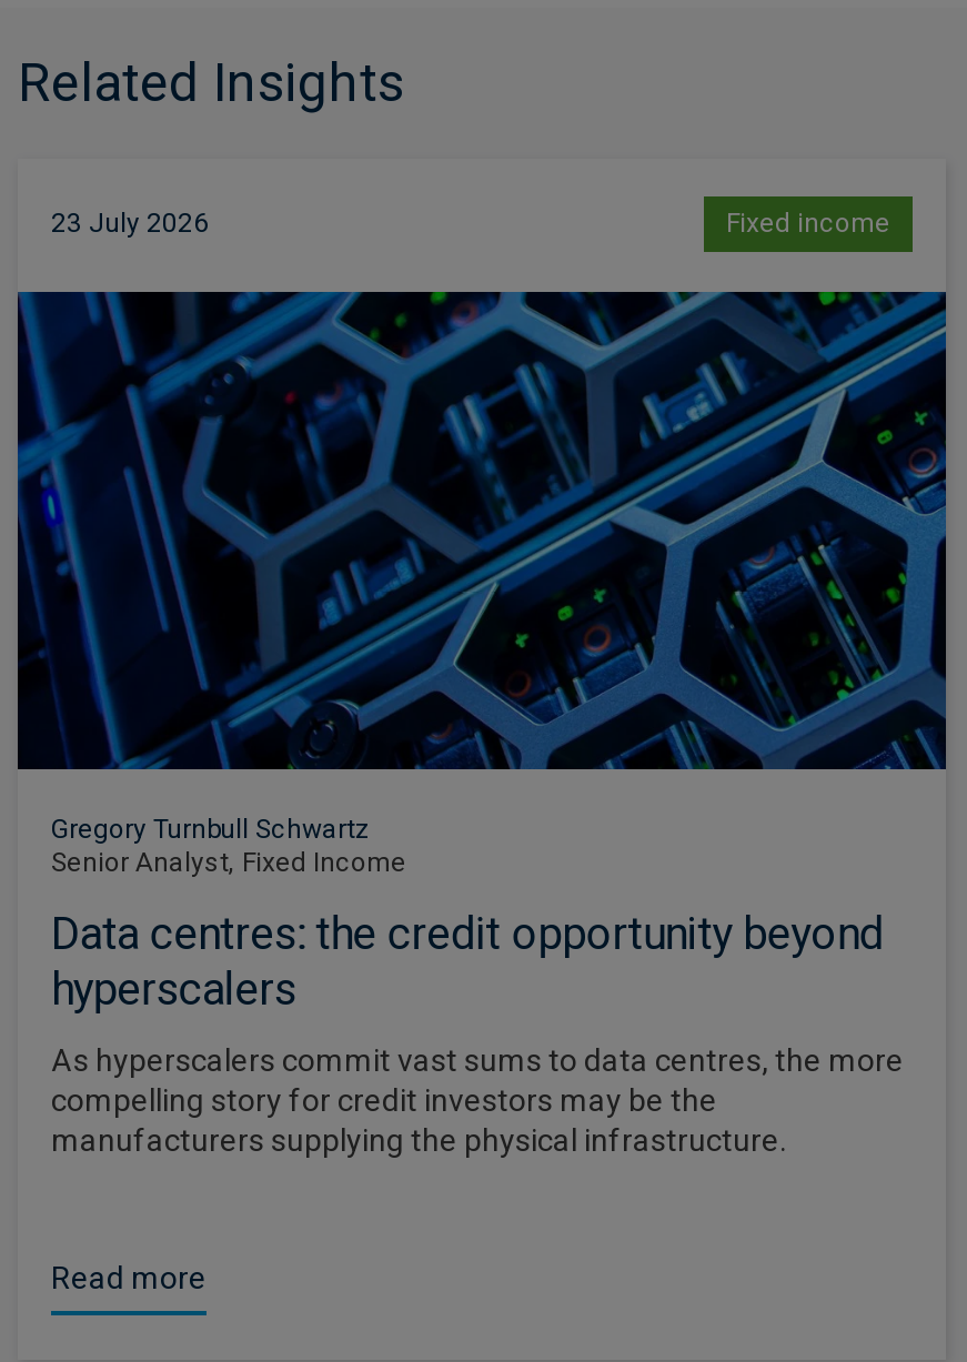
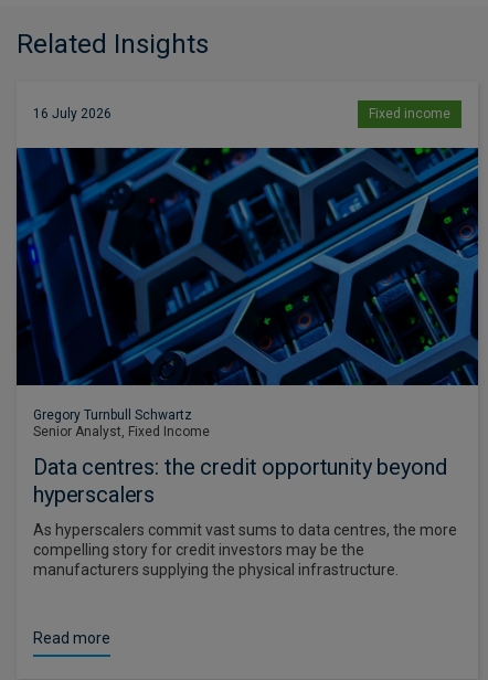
- 23 July 2026
+ 16 July 2026
